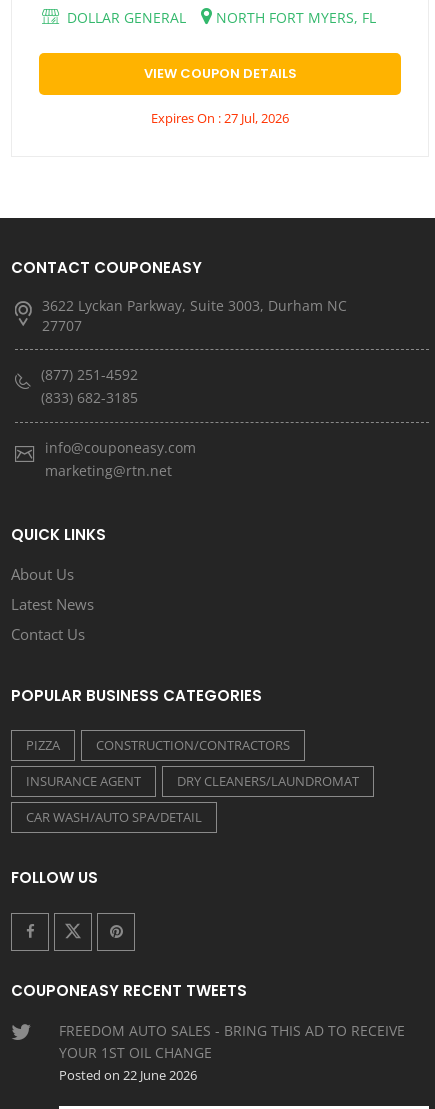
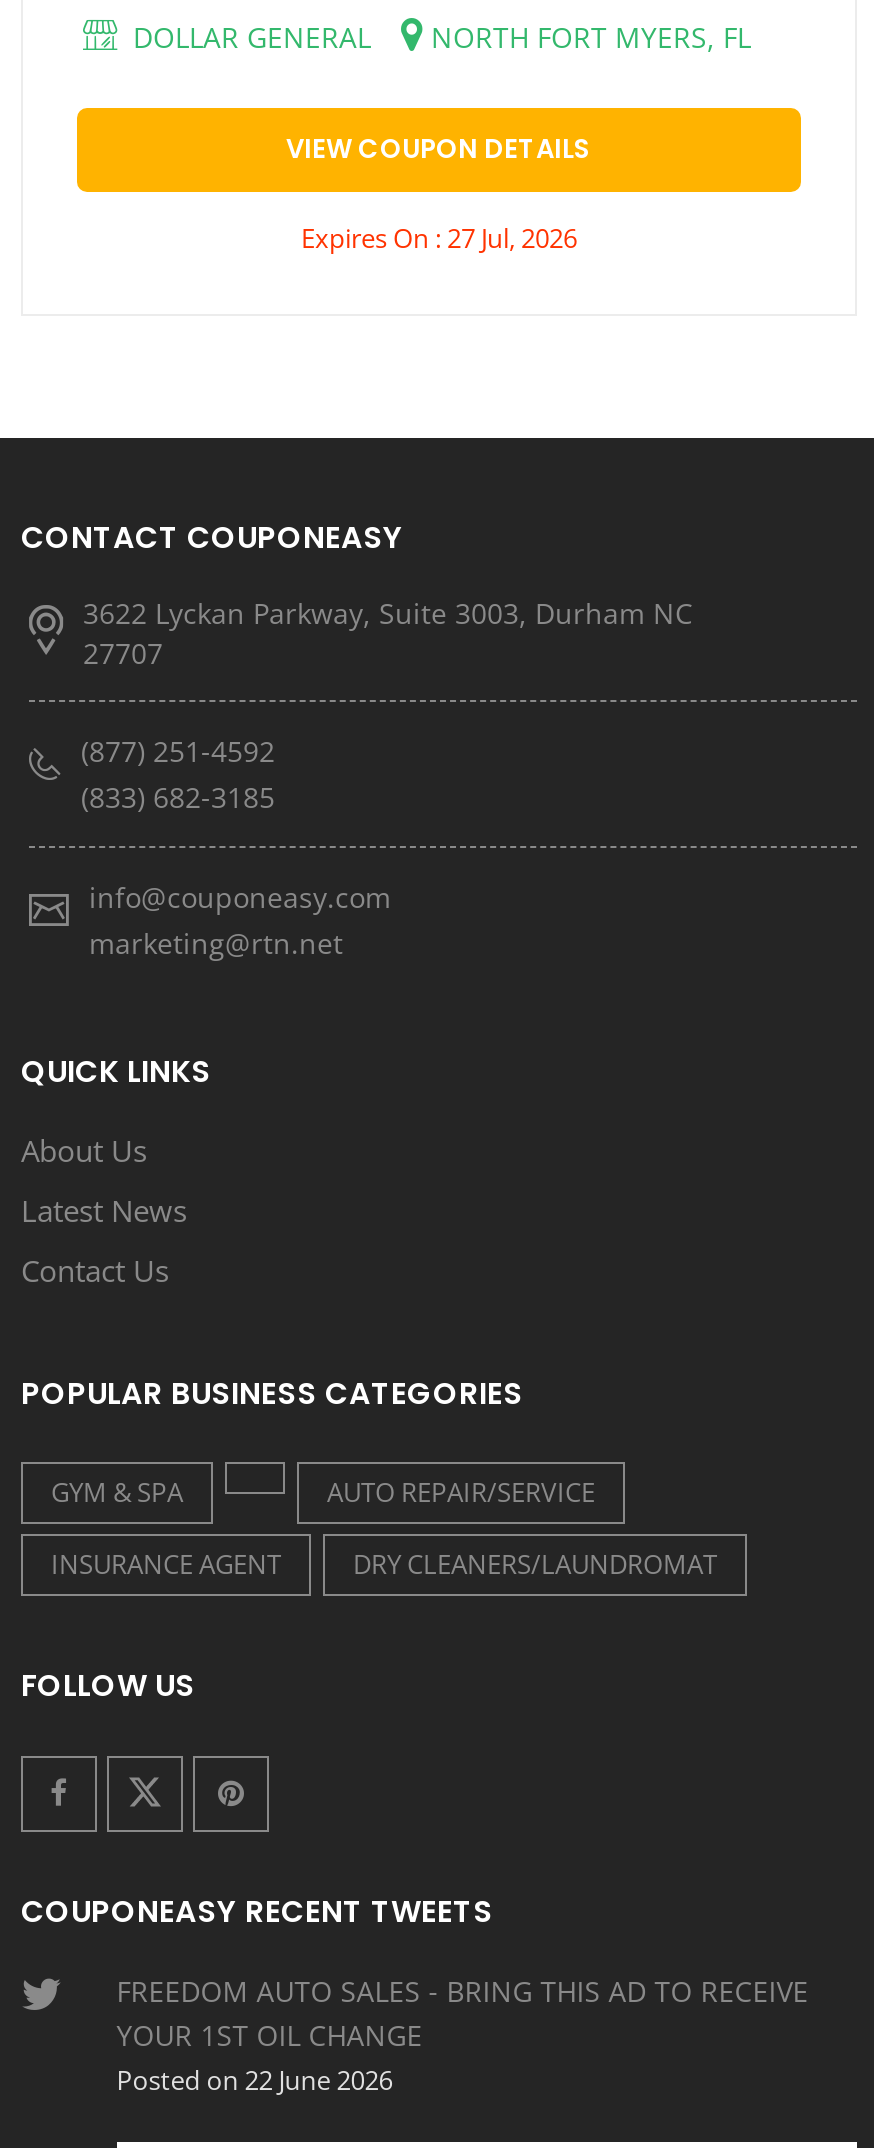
- PIZZA
- CONSTRUCTION/CONTRACTORS
+ GYM & SPA
+ AUTO REPAIR/SERVICE

- CAR WASH/AUTO SPA/DETAIL
